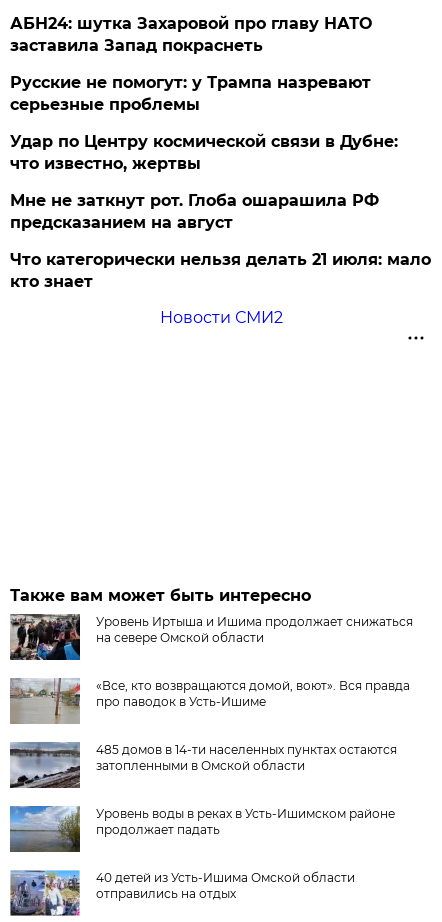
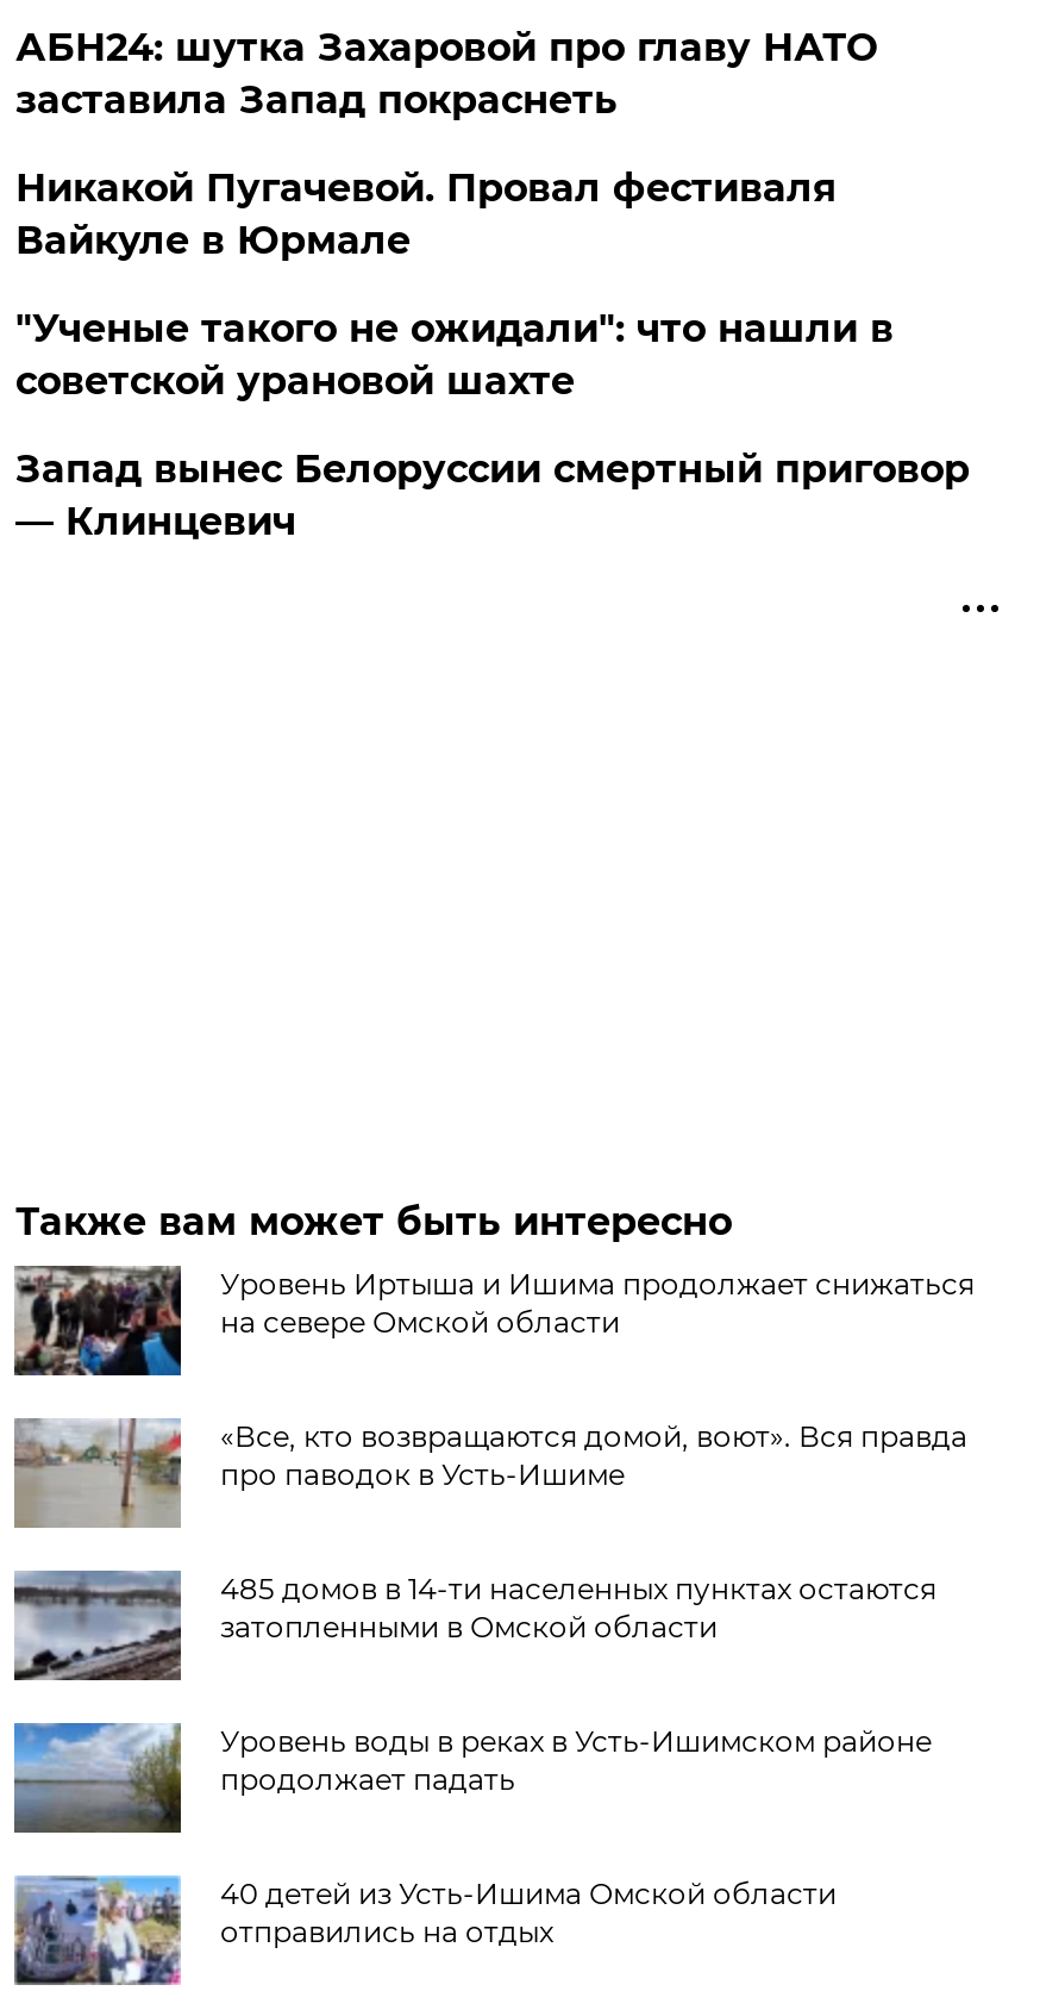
- Русские не помогут: у Трампа назревают
- серьезные проблемы
- Удар по Центру космической связи в Дубне:
- что известно, жертвы
- Мне не заткнут рот. Глоба ошарашила РФ
- предсказанием на август
- Что категорически нельзя делать 21 июля: мало
- кто знает
- Новости СМИ2
+ Никакой Пугачевой. Провал фестиваля
+ Вайкуле в Юрмале
+ "Ученые такого не ожидали": что нашли в
+ советской урановой шахте
+ Запад вынес Белоруссии смертный приговор
+ — Клинцевич
